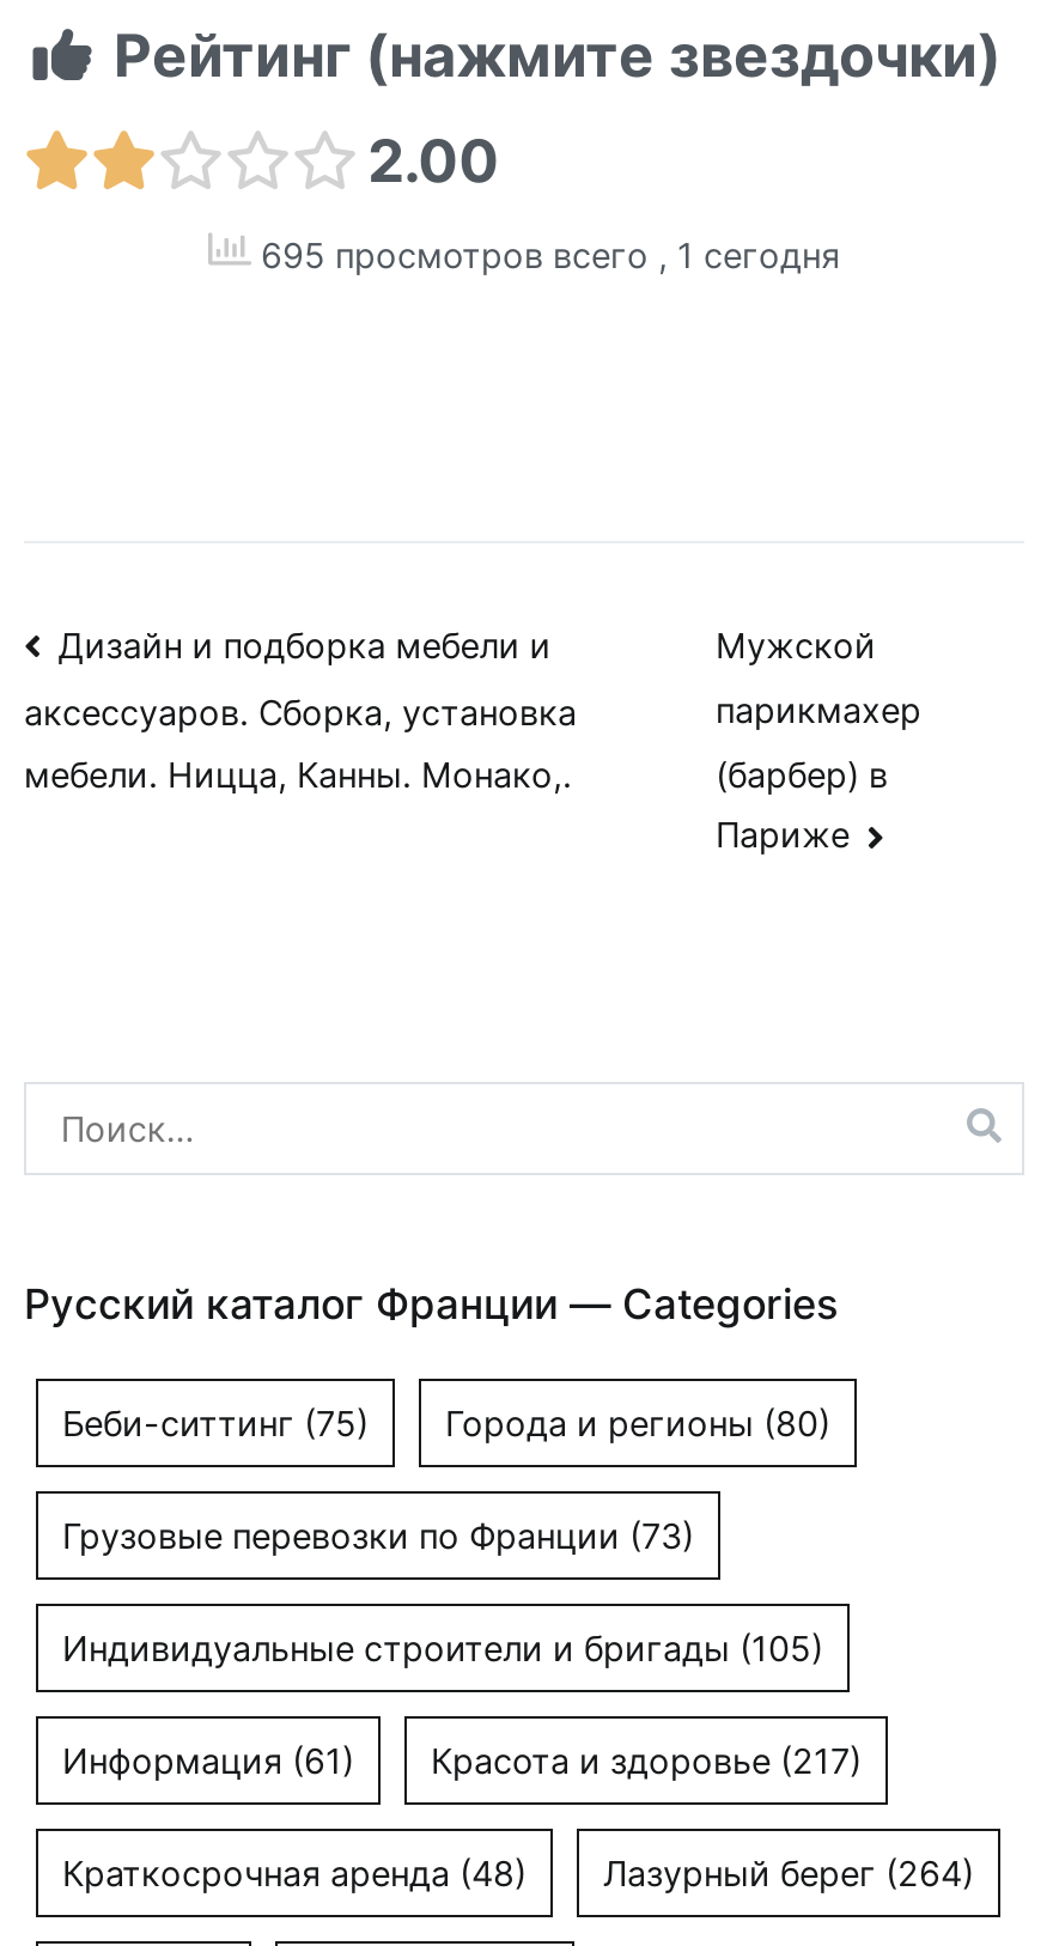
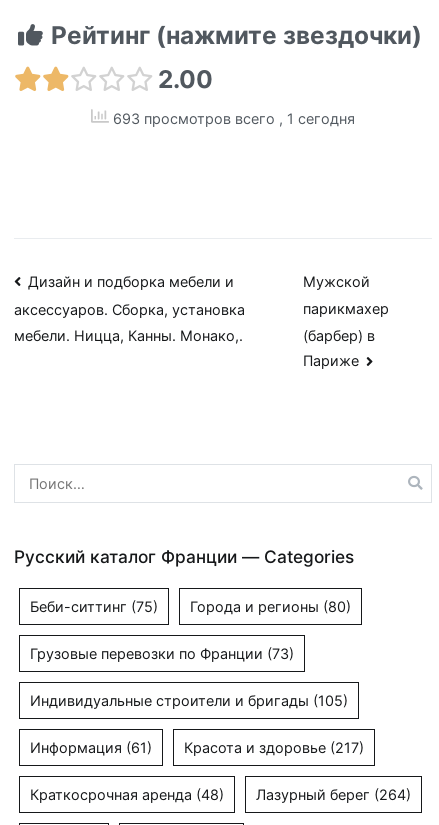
- 695 просмотров всего, 1 сегодня
+ 693 просмотров всего, 1 сегодня
